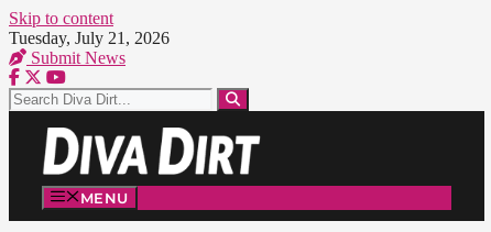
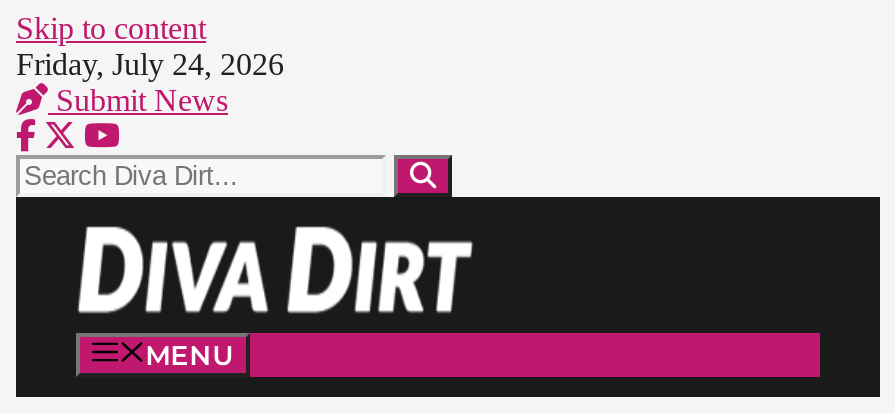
- Tuesday, July 21, 2026
+ Friday, July 24, 2026
